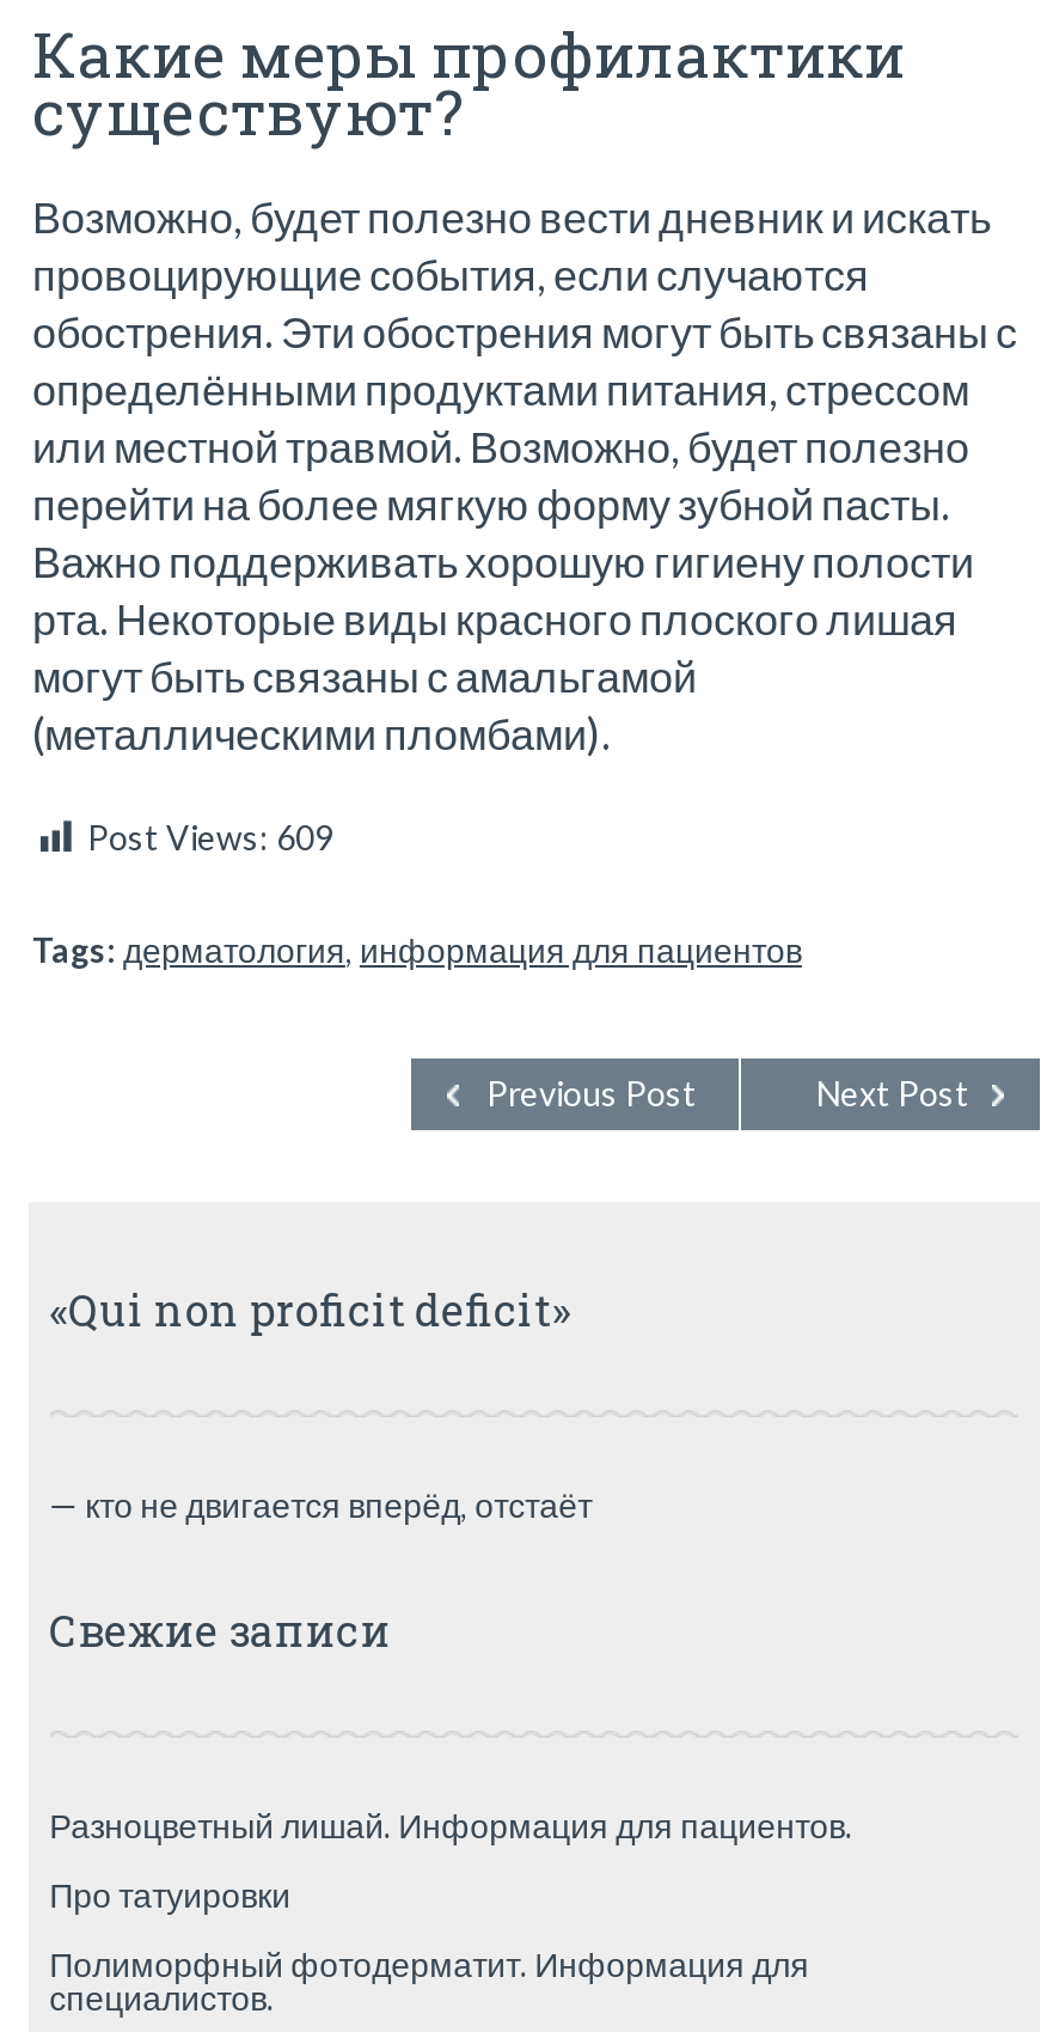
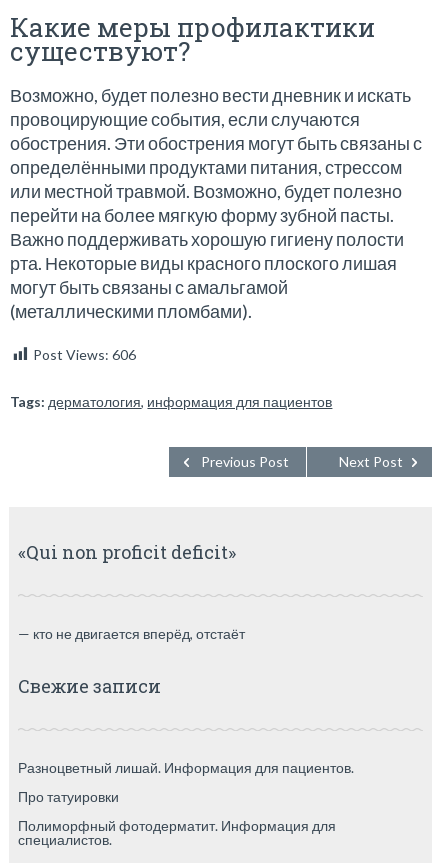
- Post Views: 609
+ Post Views: 606
